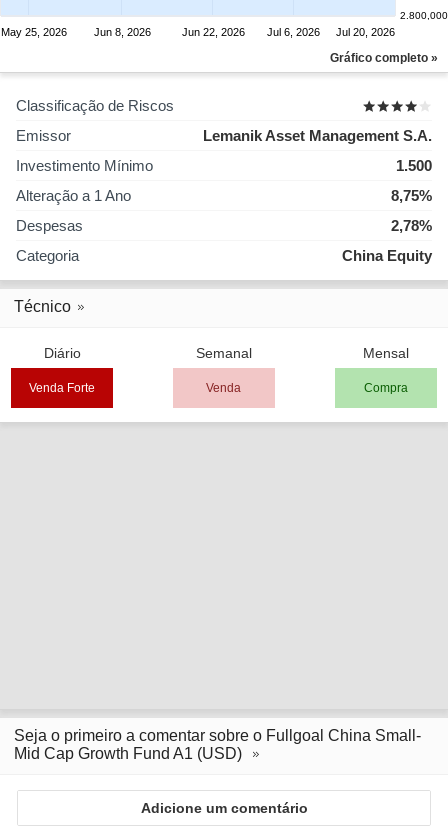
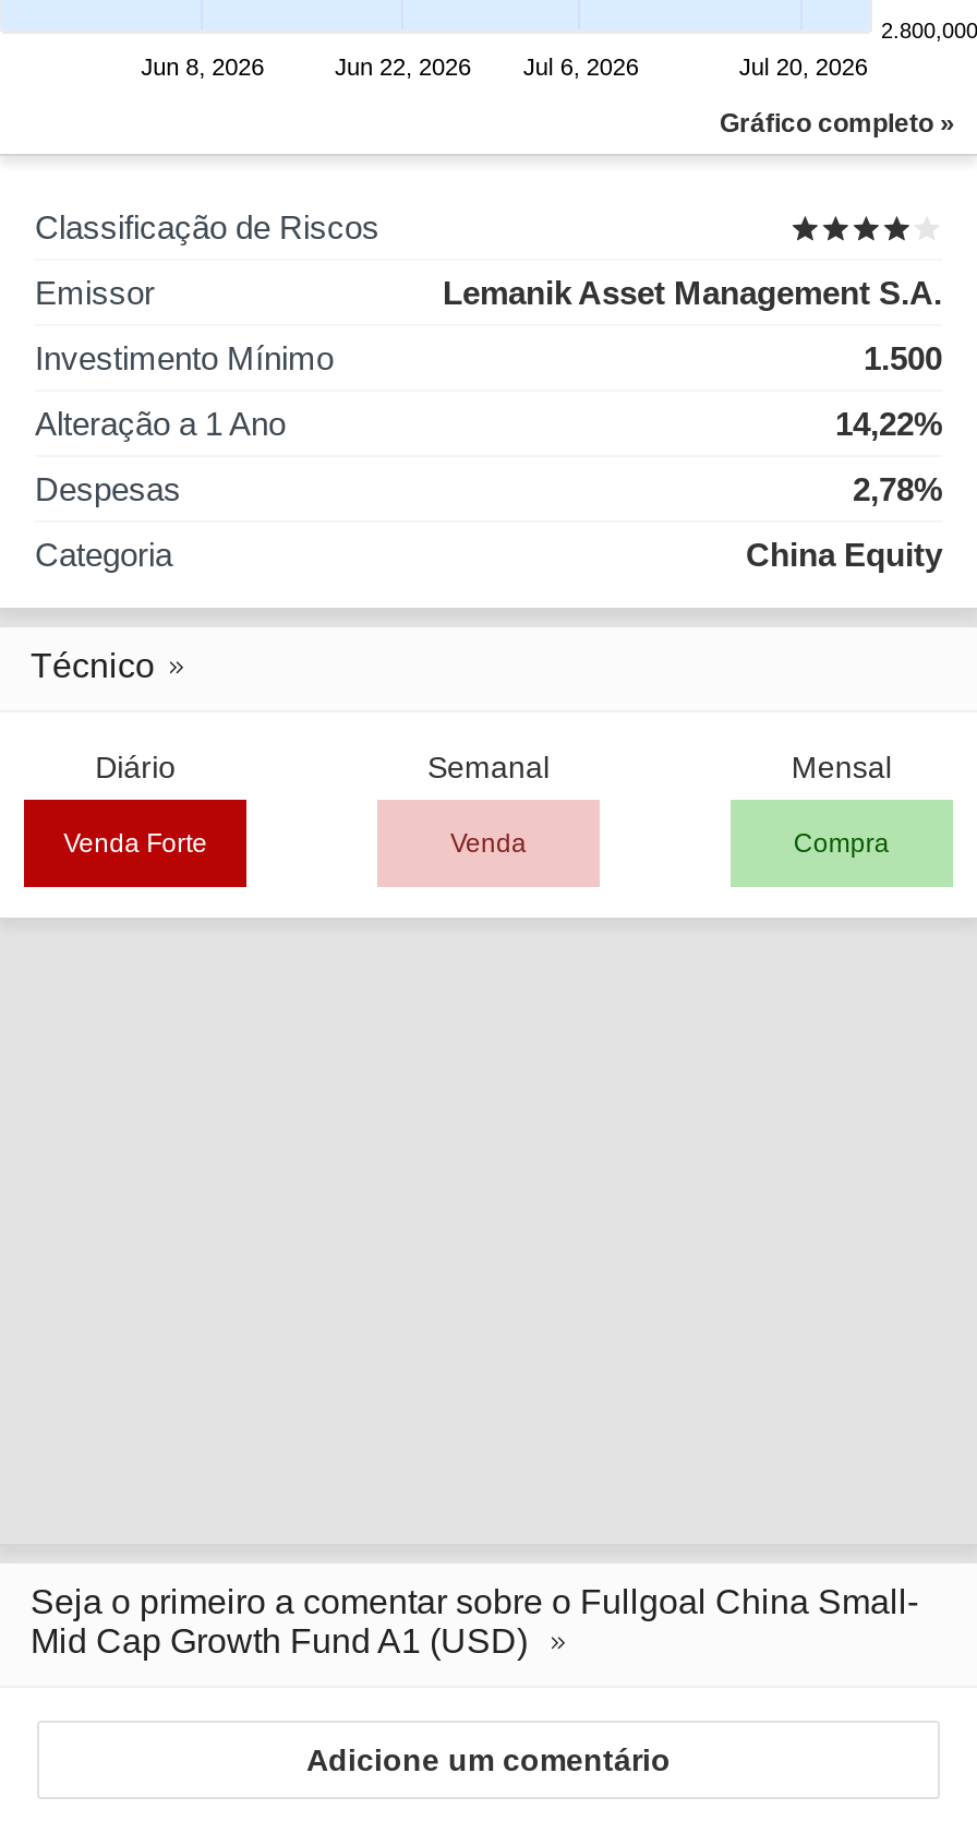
- May 25, 2026

- 8,75%
+ 14,22%
